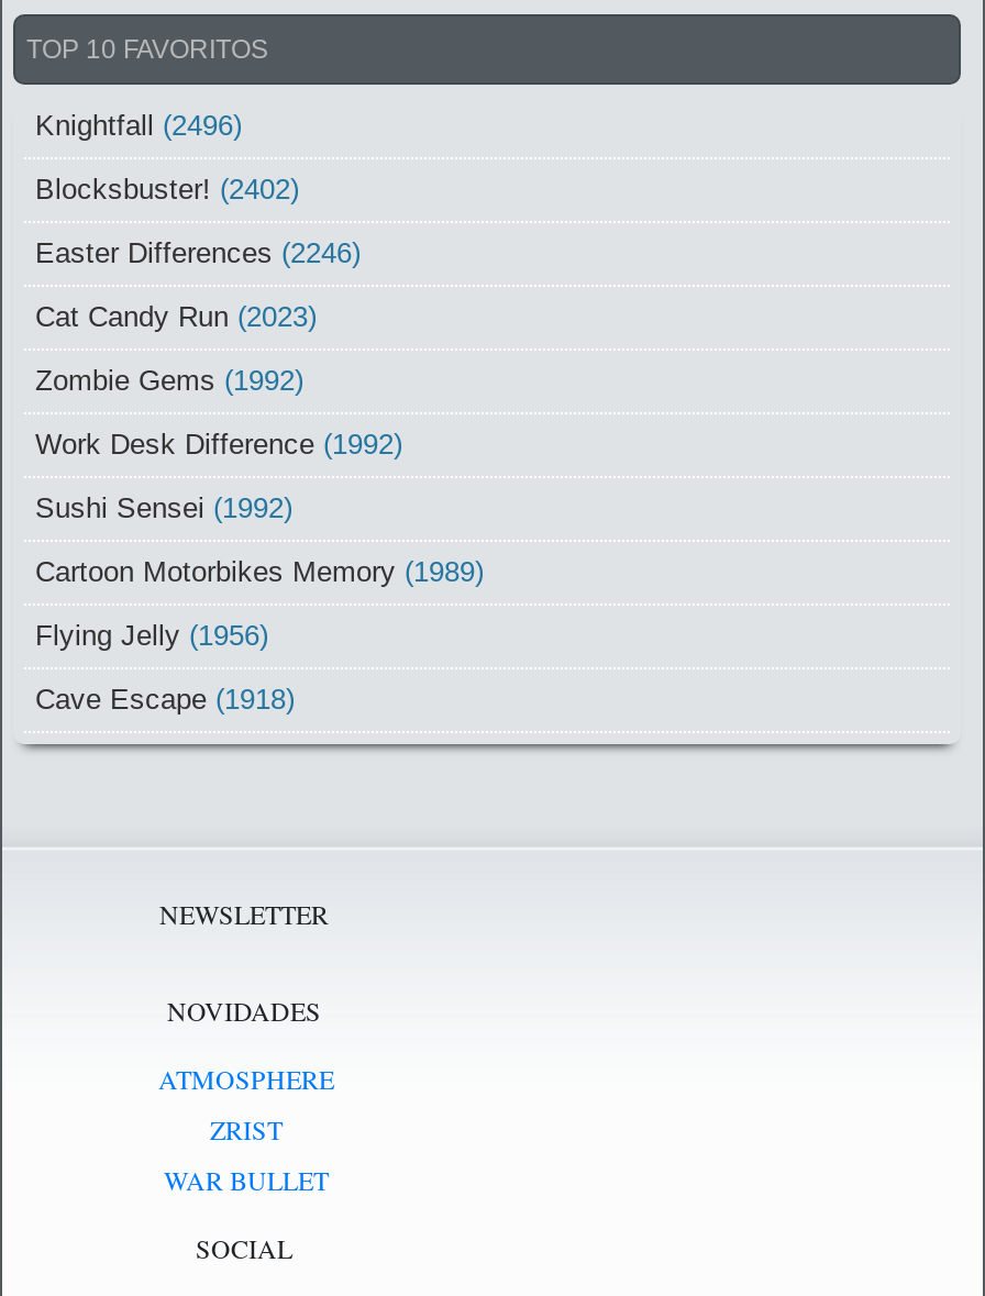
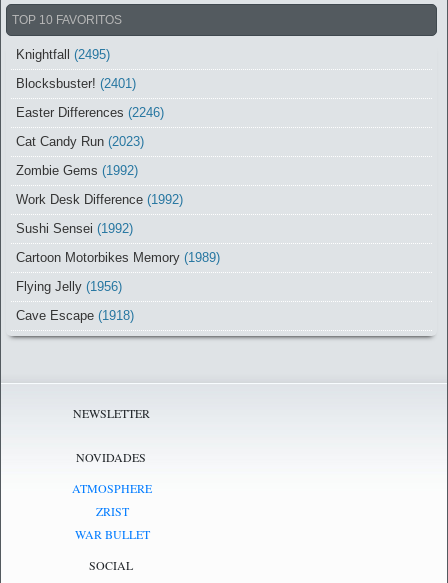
- Knightfall (2496)
+ Knightfall (2495)

- Blocksbuster! (2402)
+ Blocksbuster! (2401)
